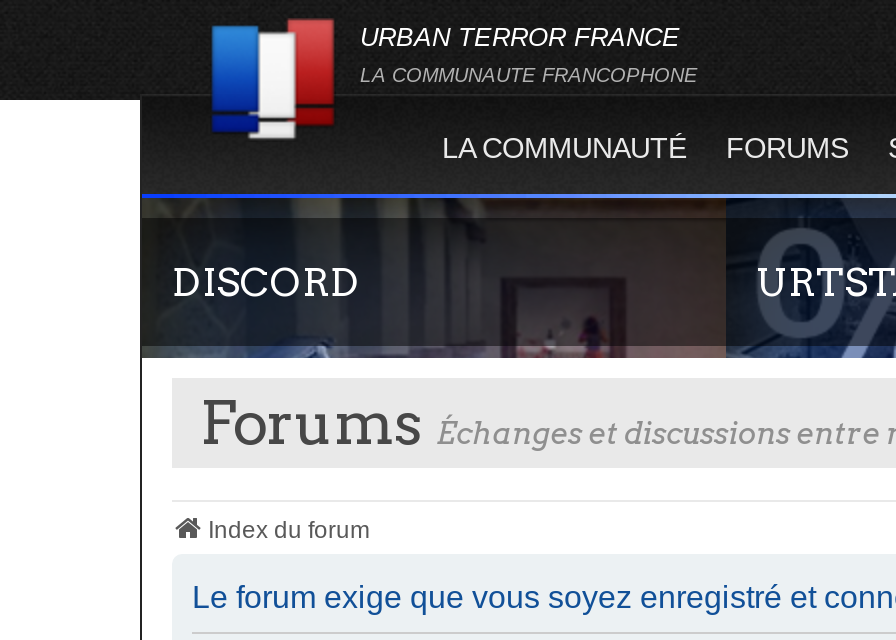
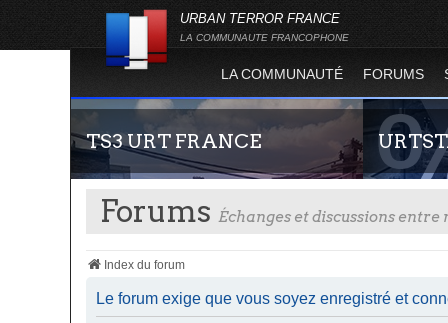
- DISCORD
+ TS3 URT FRANCE
